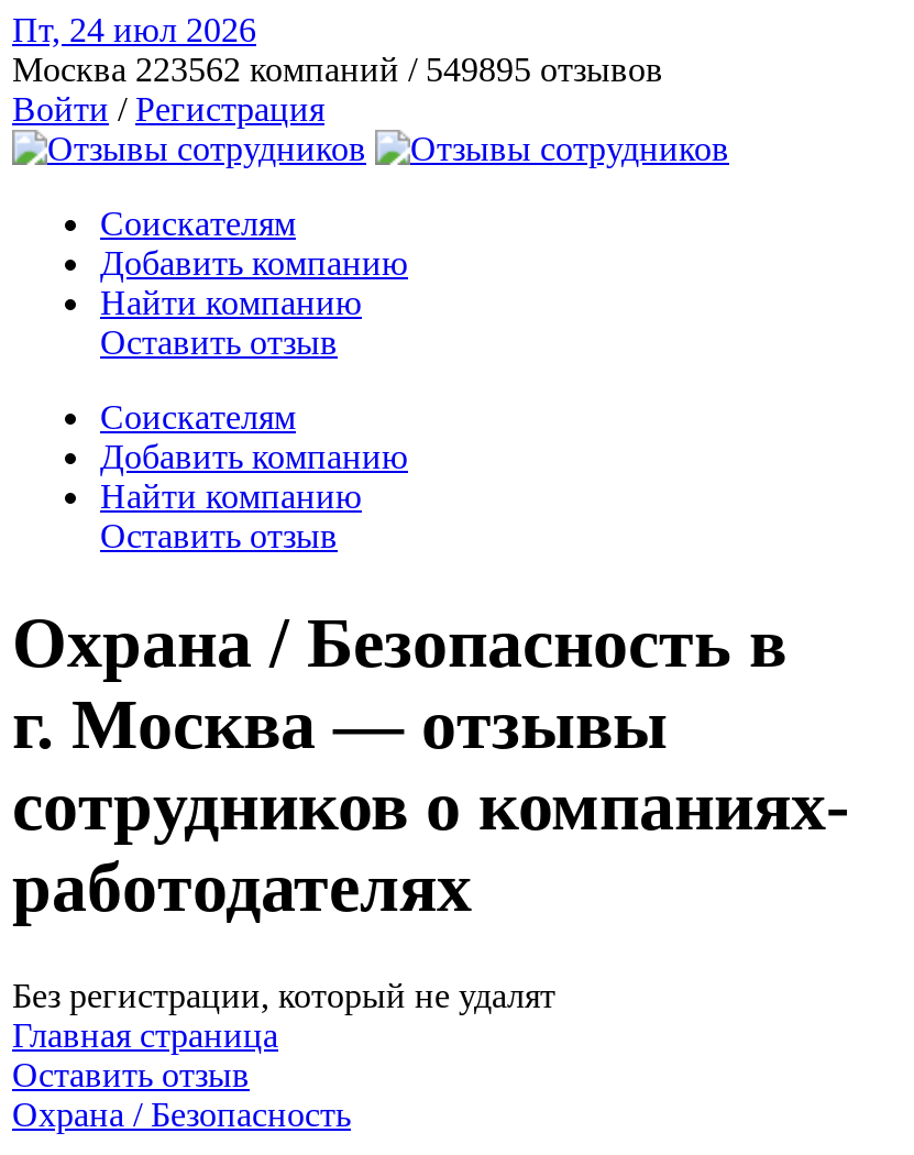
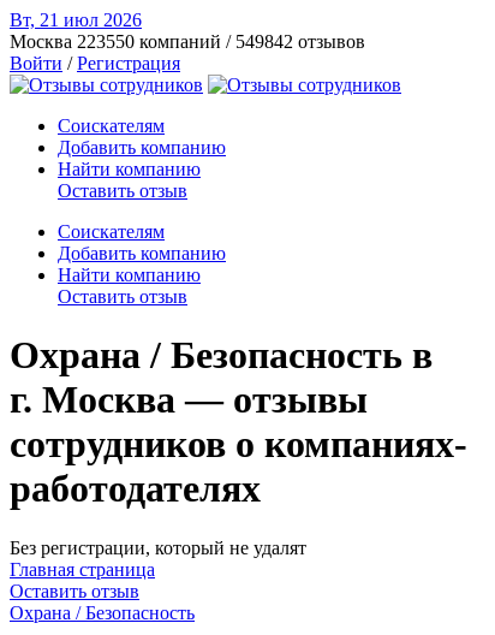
- Пт, 24 июл 2026
+ Вт, 21 июл 2026

- Москва 223562 компаний / 549895 отзывов
+ Москва 223550 компаний / 549842 отзывов
